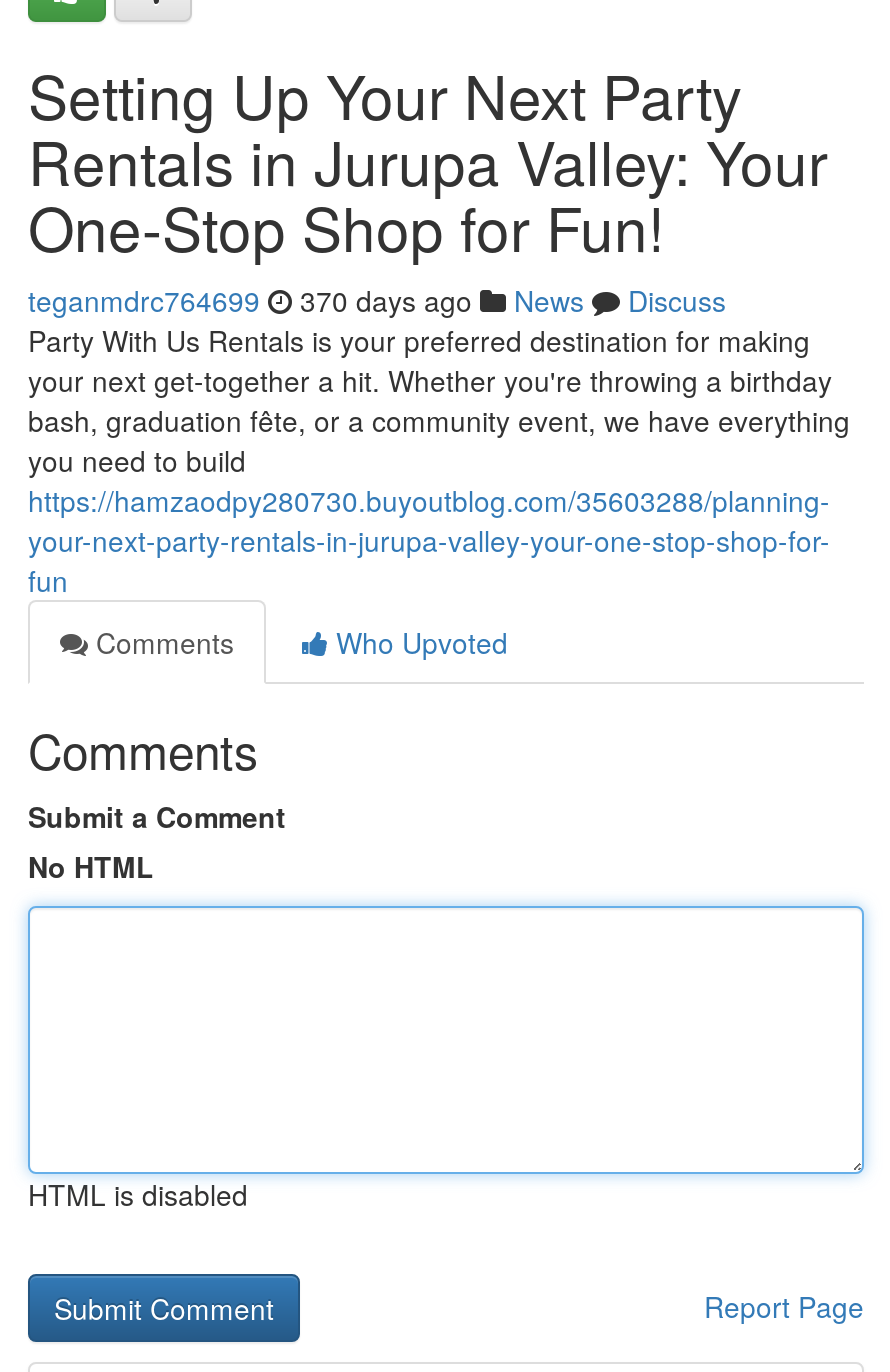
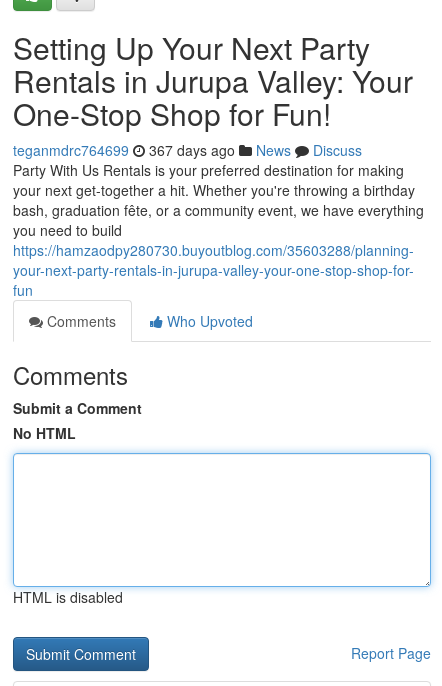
- teganmdrc764699 370 days ago News Discuss
+ teganmdrc764699 367 days ago News Discuss
